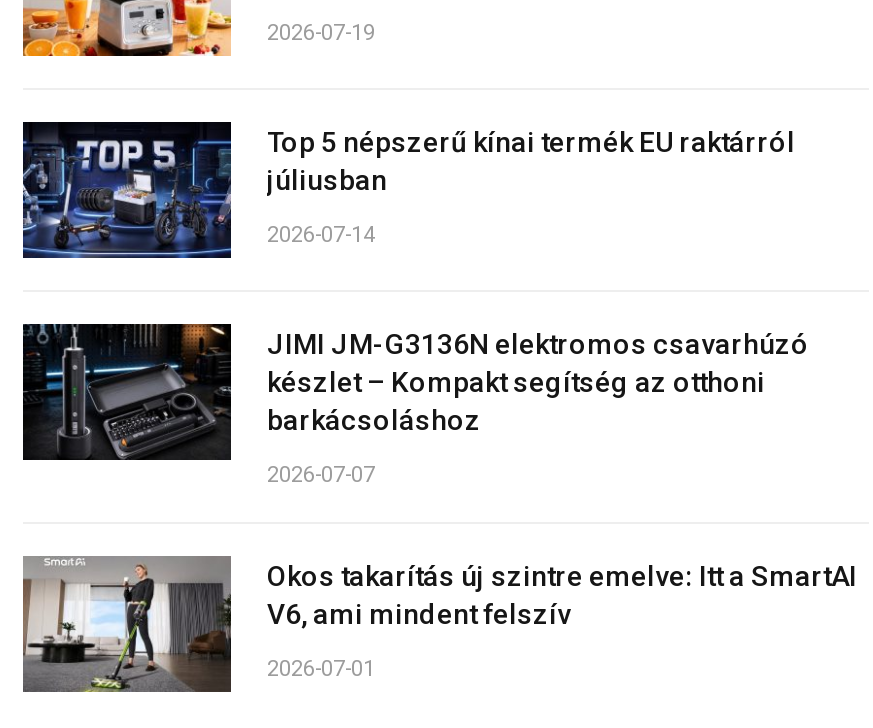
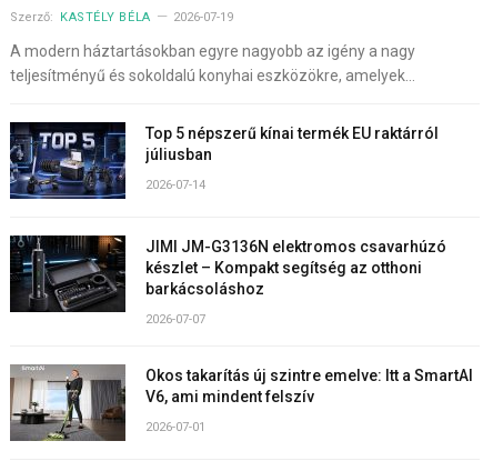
+ Szerző: KASTÉLY BÉLA

+ A modern háztartásokban egyre nagyobb az igény a nagy
+ teljesítményű és sokoldalú konyhai eszközökre, amelyek…
